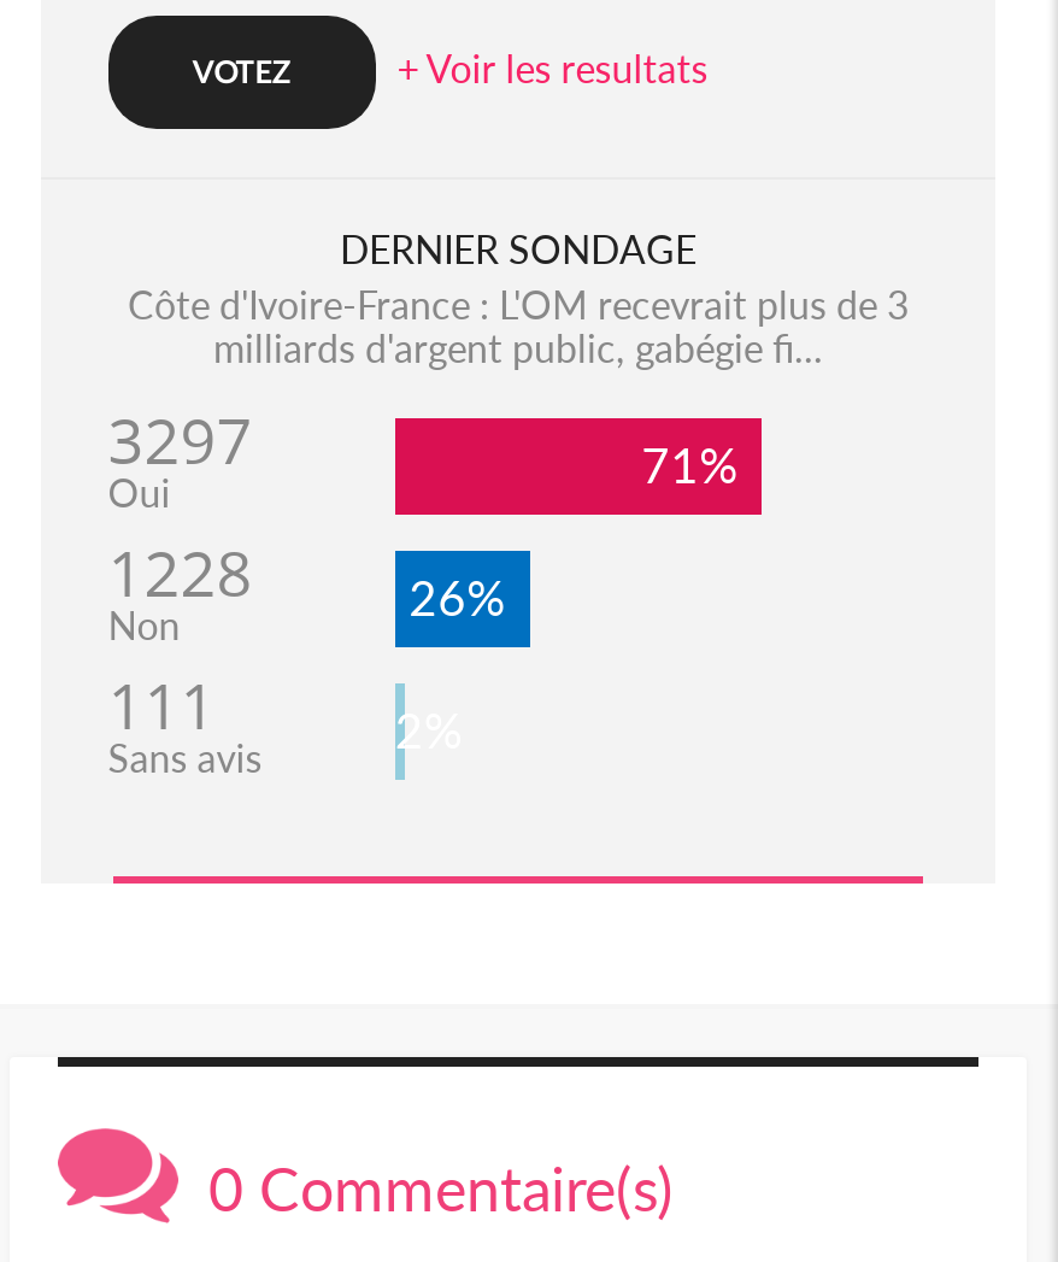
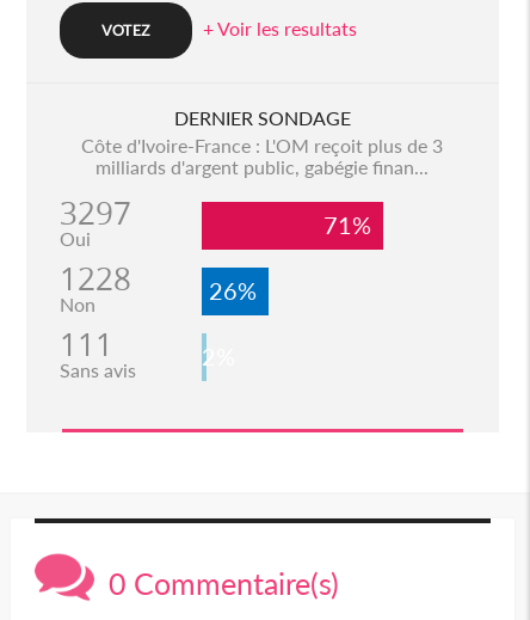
- Côte d'Ivoire-France : L'OM recevrait plus de 3
+ Côte d'Ivoire-France : L'OM reçoit plus de 3

- milliards d'argent public, gabégie fi...
+ milliards d'argent public, gabégie finan...
